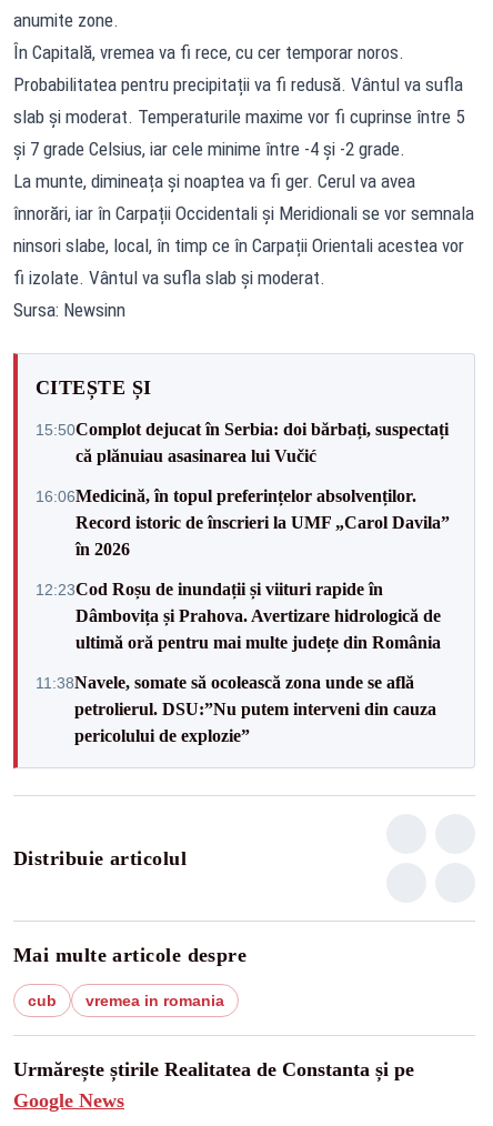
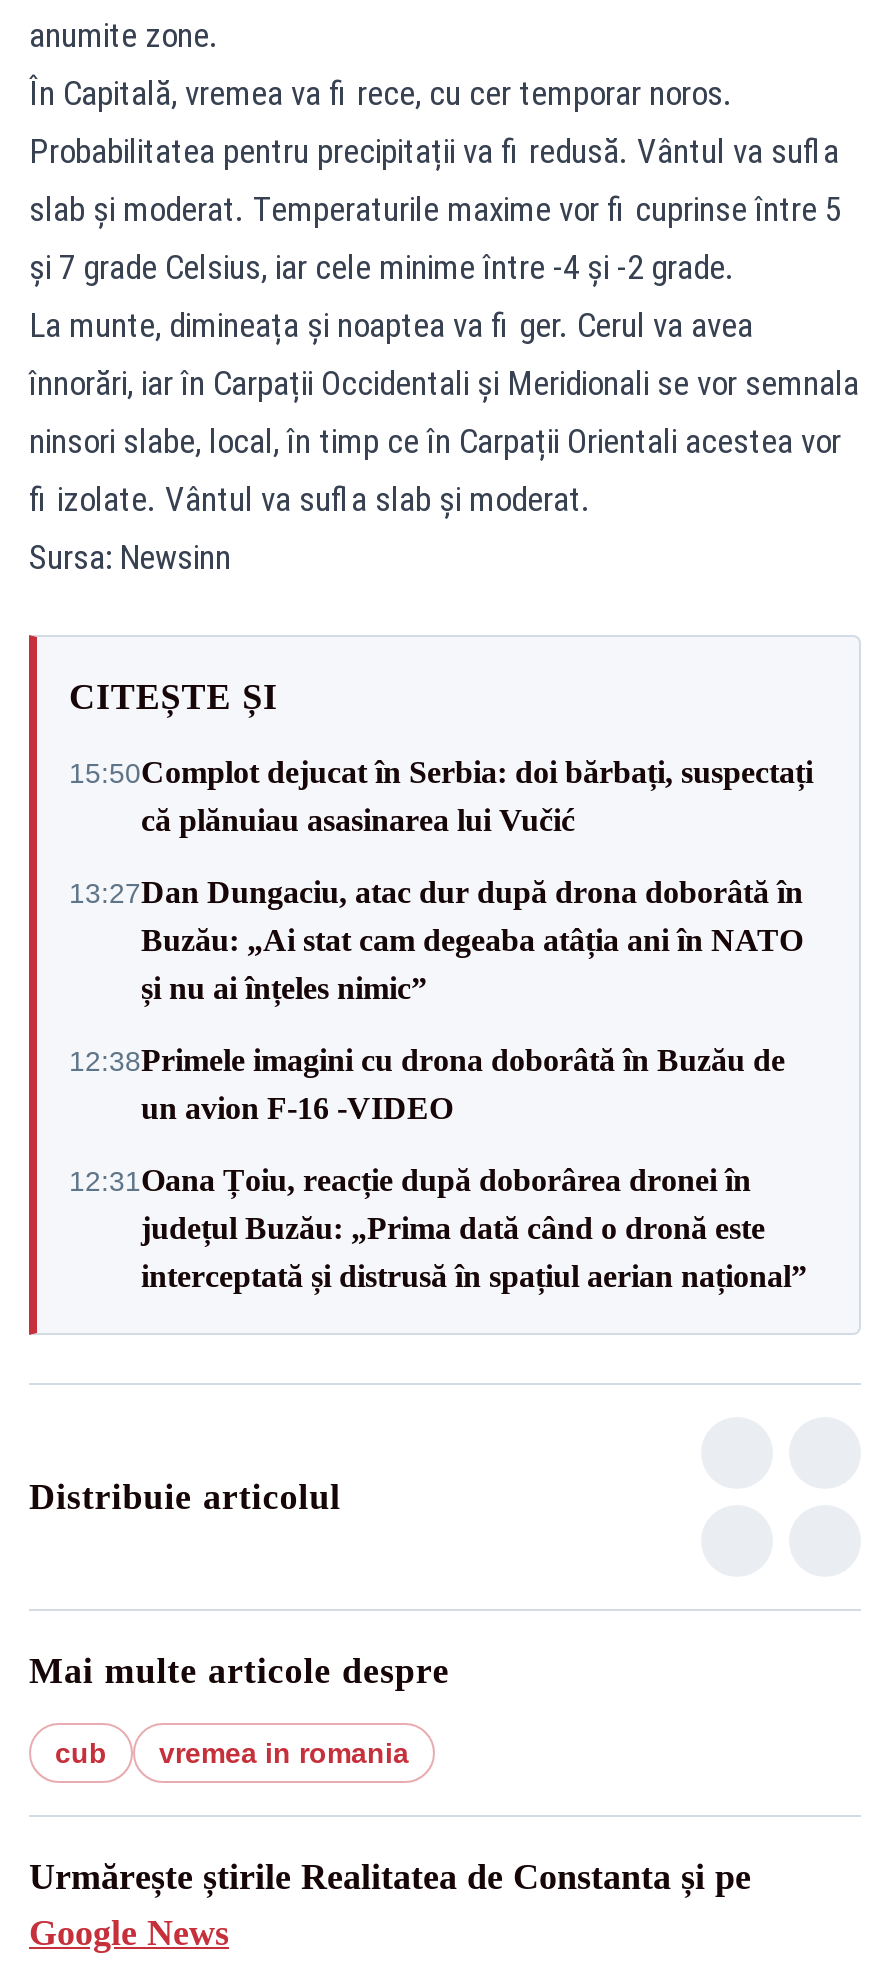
- 16:06Medicină, în topul preferințelor absolvenților.
- Record istoric de înscrieri la UMF „Carol Davila”
- în 2026
+ 13:27Dan Dungaciu, atac dur după drona doborâtă în
+ Buzău: „Ai stat cam degeaba atâția ani în NATO
+ și nu ai înțeles nimic”

- 12:23Cod Roșu de inundații și viituri rapide în
- Dâmbovița și Prahova. Avertizare hidrologică de
- ultimă oră pentru mai multe județe din România
+ 12:38Primele imagini cu drona doborâtă în Buzău de
+ un avion F-16 -VIDEO

- 11:38Navele, somate să ocolească zona unde se află
- petrolierul. DSU:”Nu putem interveni din cauza
- pericolului de explozie”
+ 12:31Oana Țoiu, reacție după doborârea dronei în
+ județul Buzău: „Prima dată când o dronă este
+ interceptată și distrusă în spațiul aerian național”
